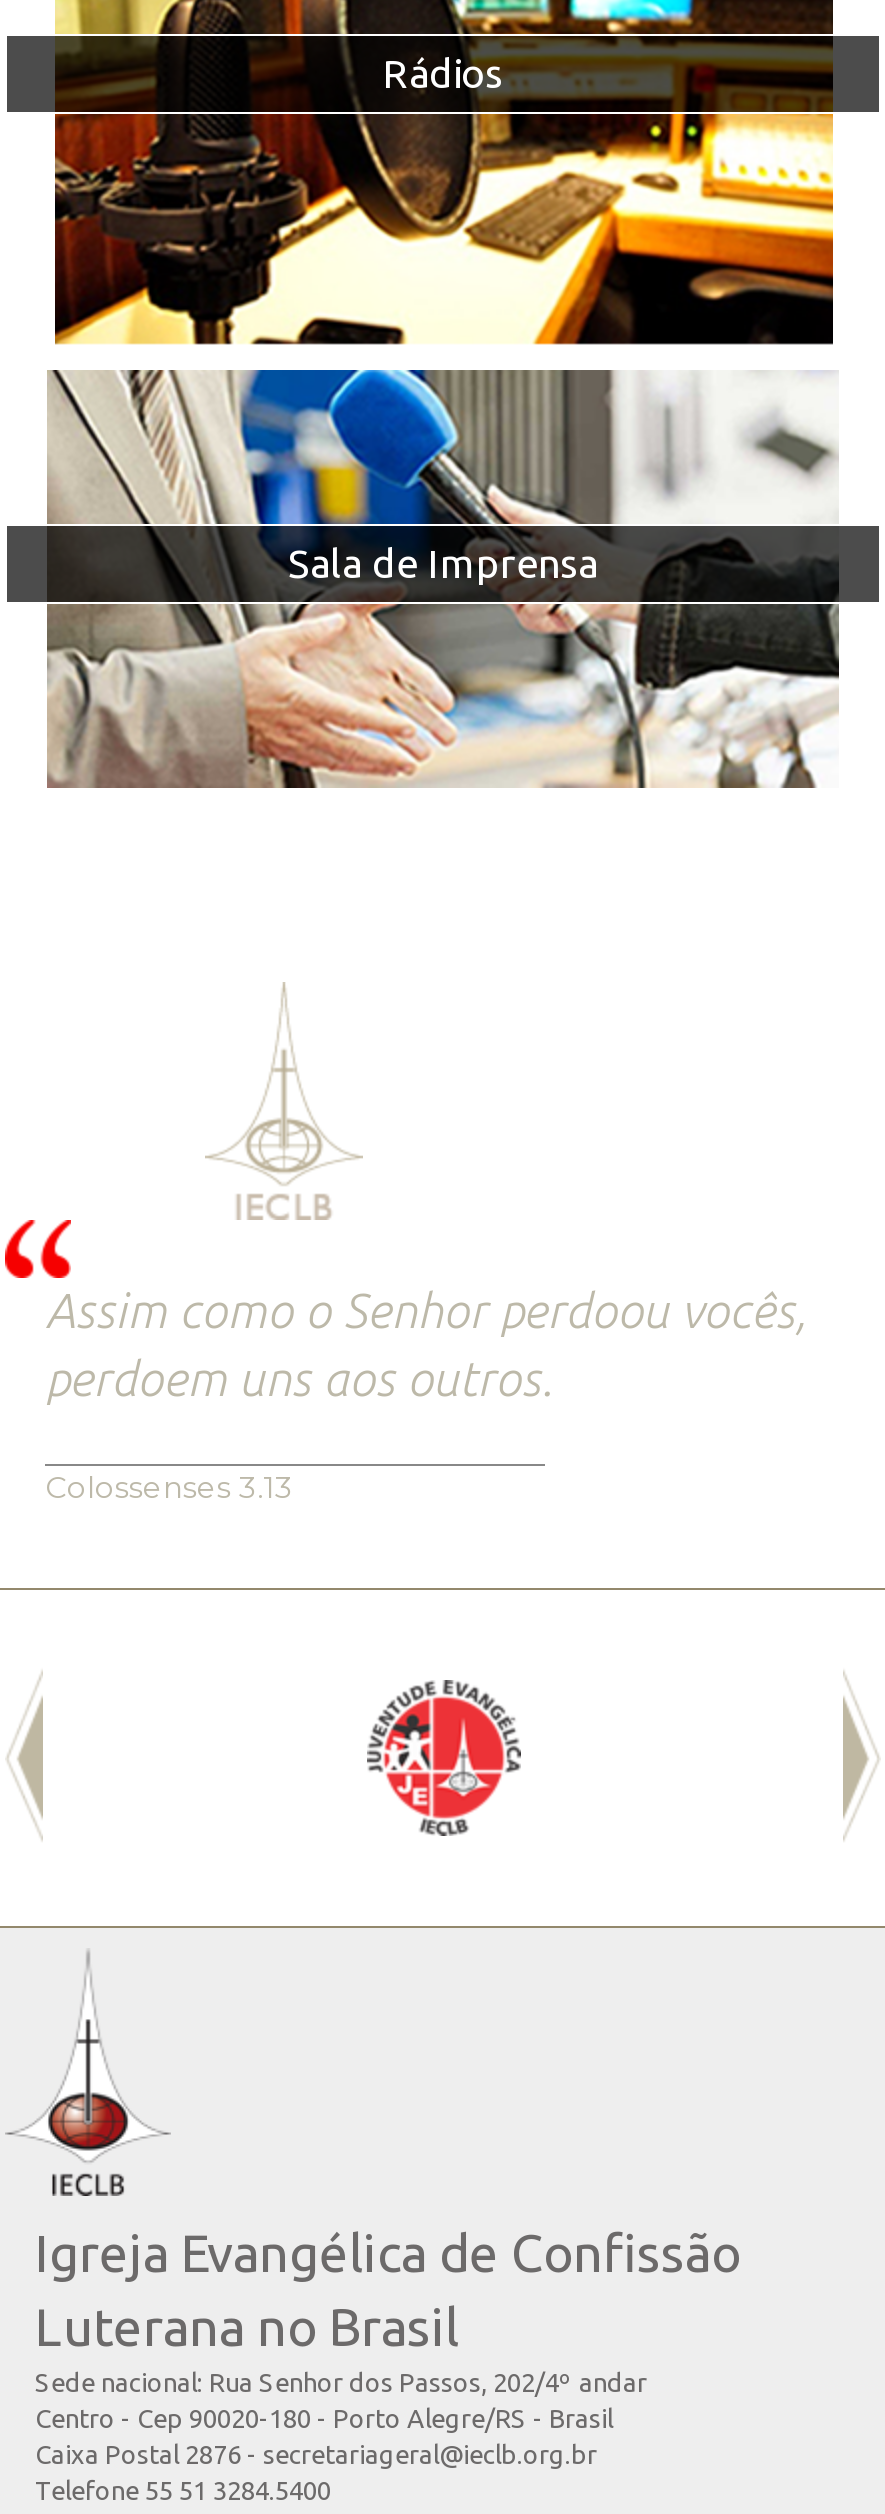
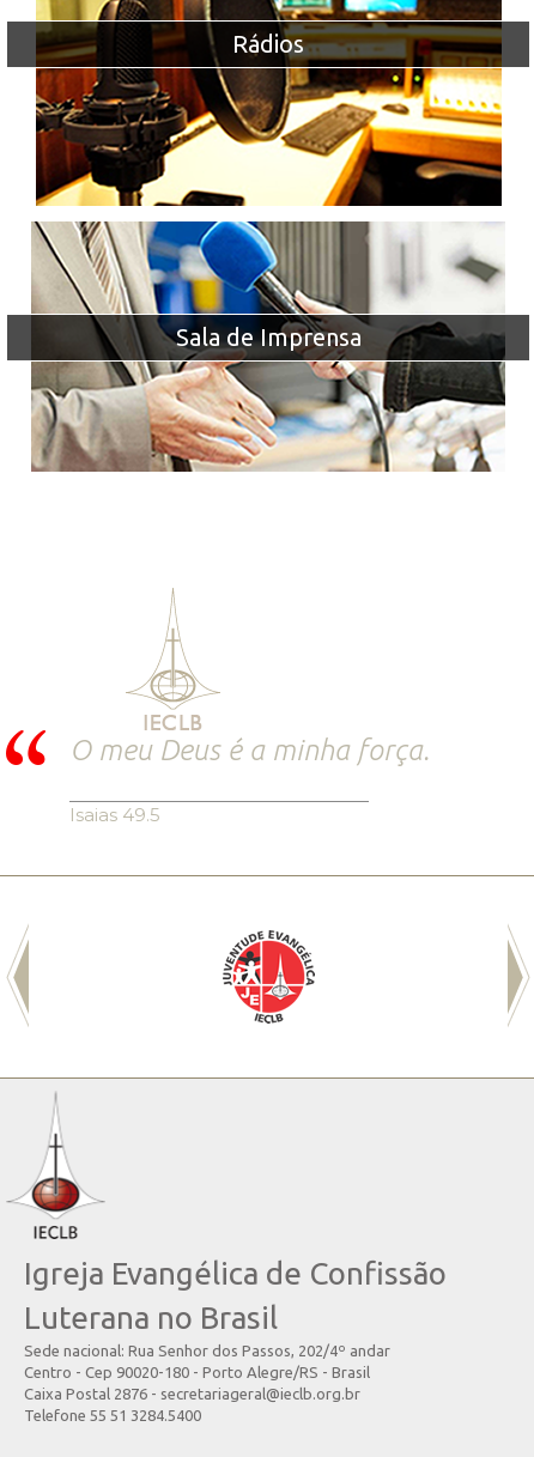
- Assim como o Senhor perdoou vocês,
- perdoem uns aos outros.
+ O meu Deus é a minha força.

- Colossenses 3.13
+ Isaias 49.5
